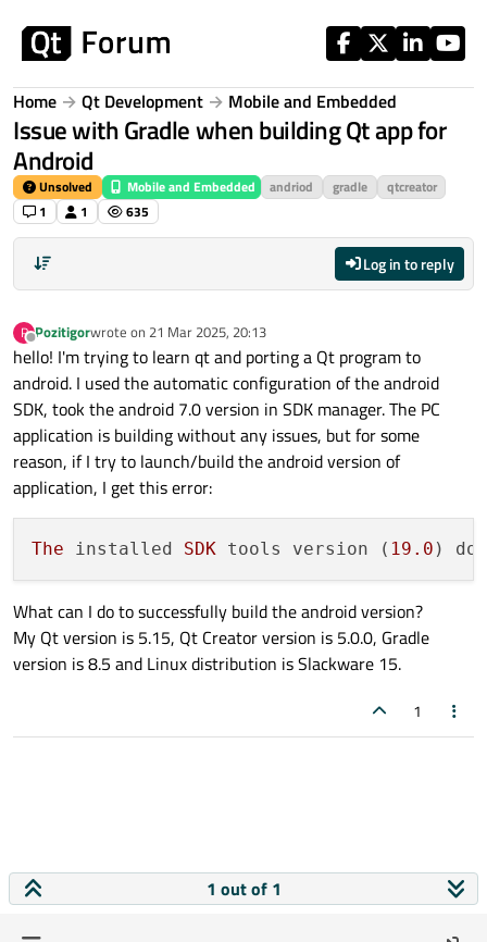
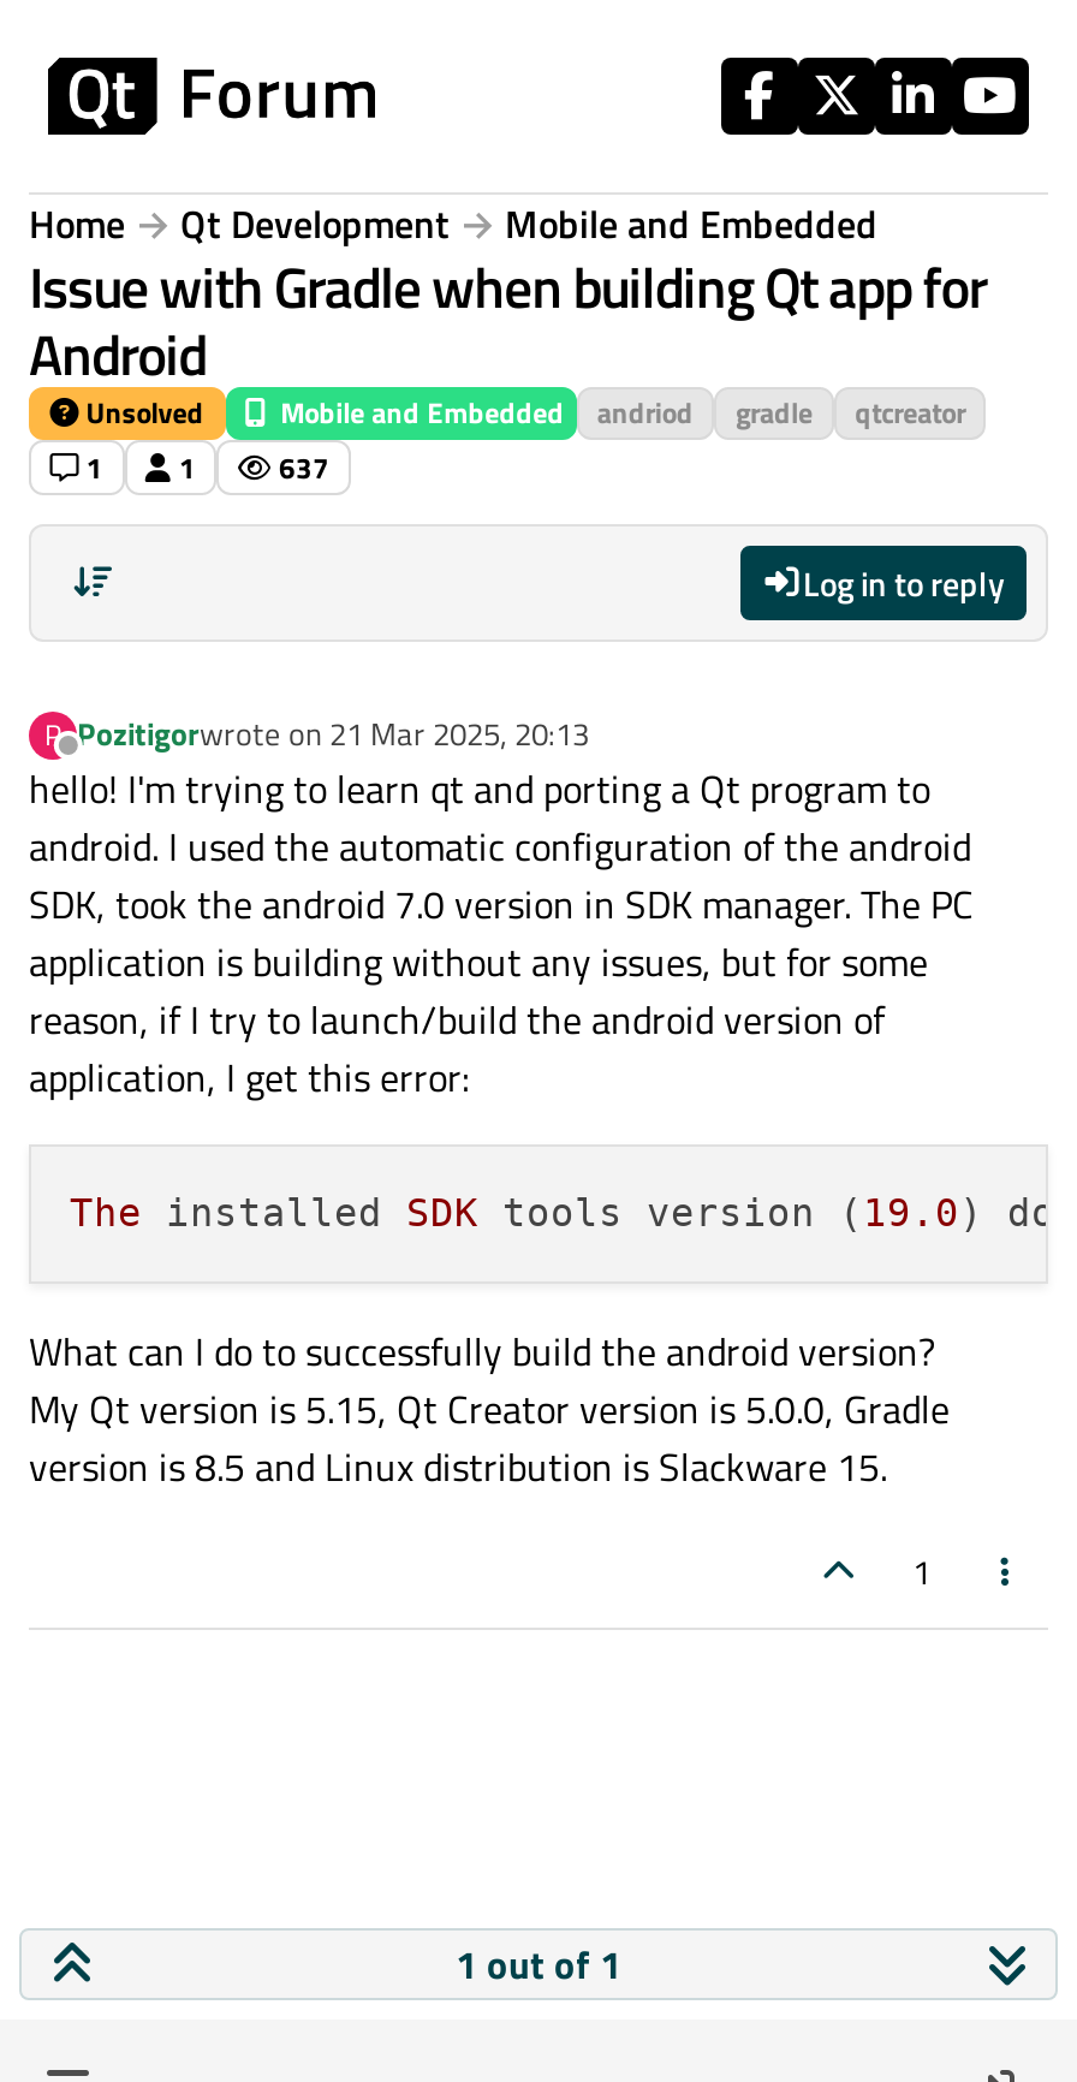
- 1 1 635
+ 1 1 637
